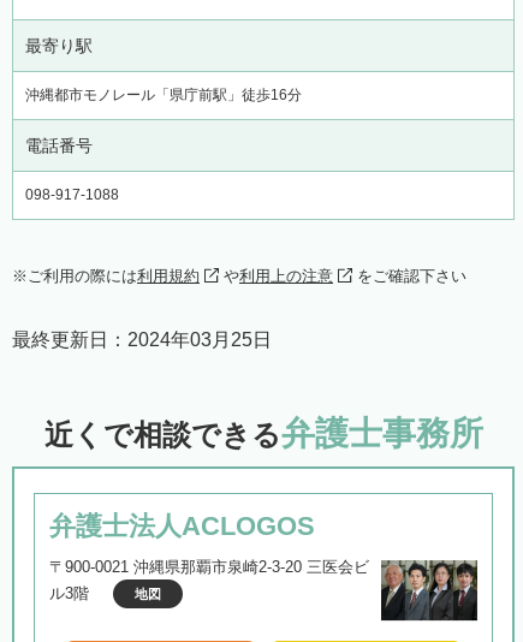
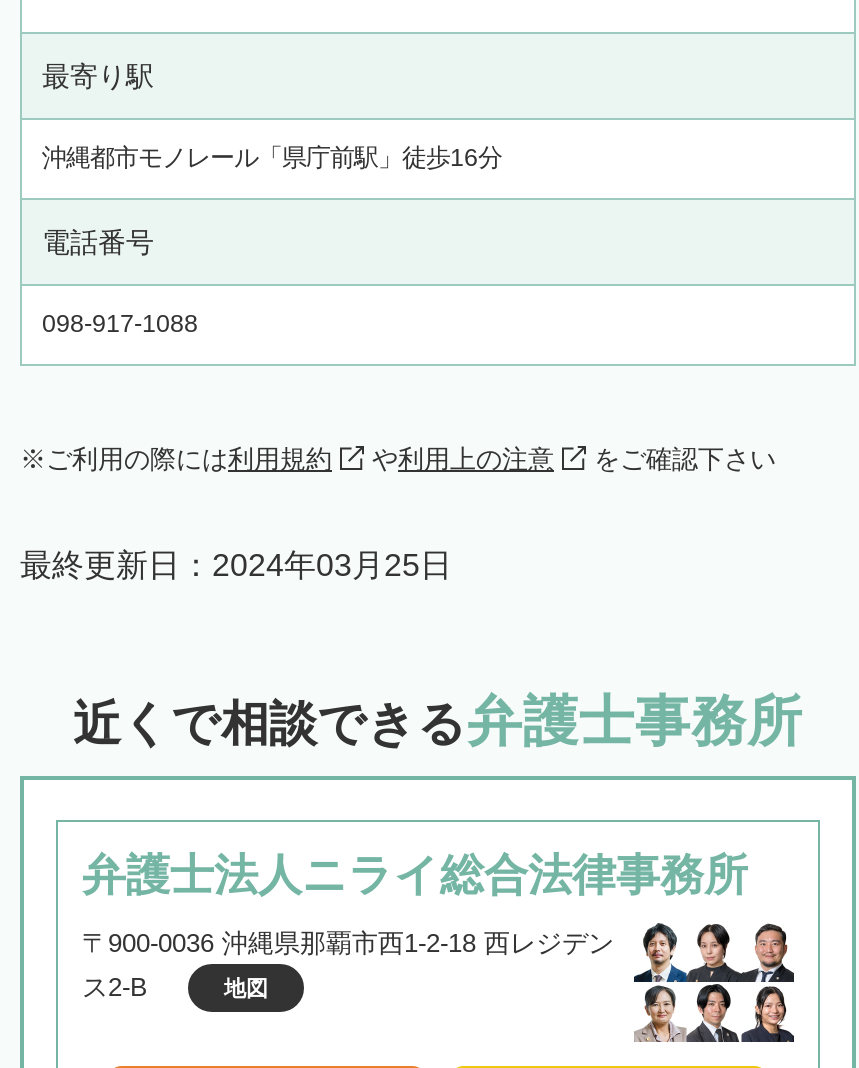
- 弁護士法人ACLOGOS
+ 弁護士法人ニライ総合法律事務所

- [image]
- 〒900-0021 沖縄県那覇市泉崎2-3-20 三医会ビ
+ [image]
+ 〒900-0036 沖縄県那覇市西1-2-18 西レジデン

- ル3階
+ ス2-B
